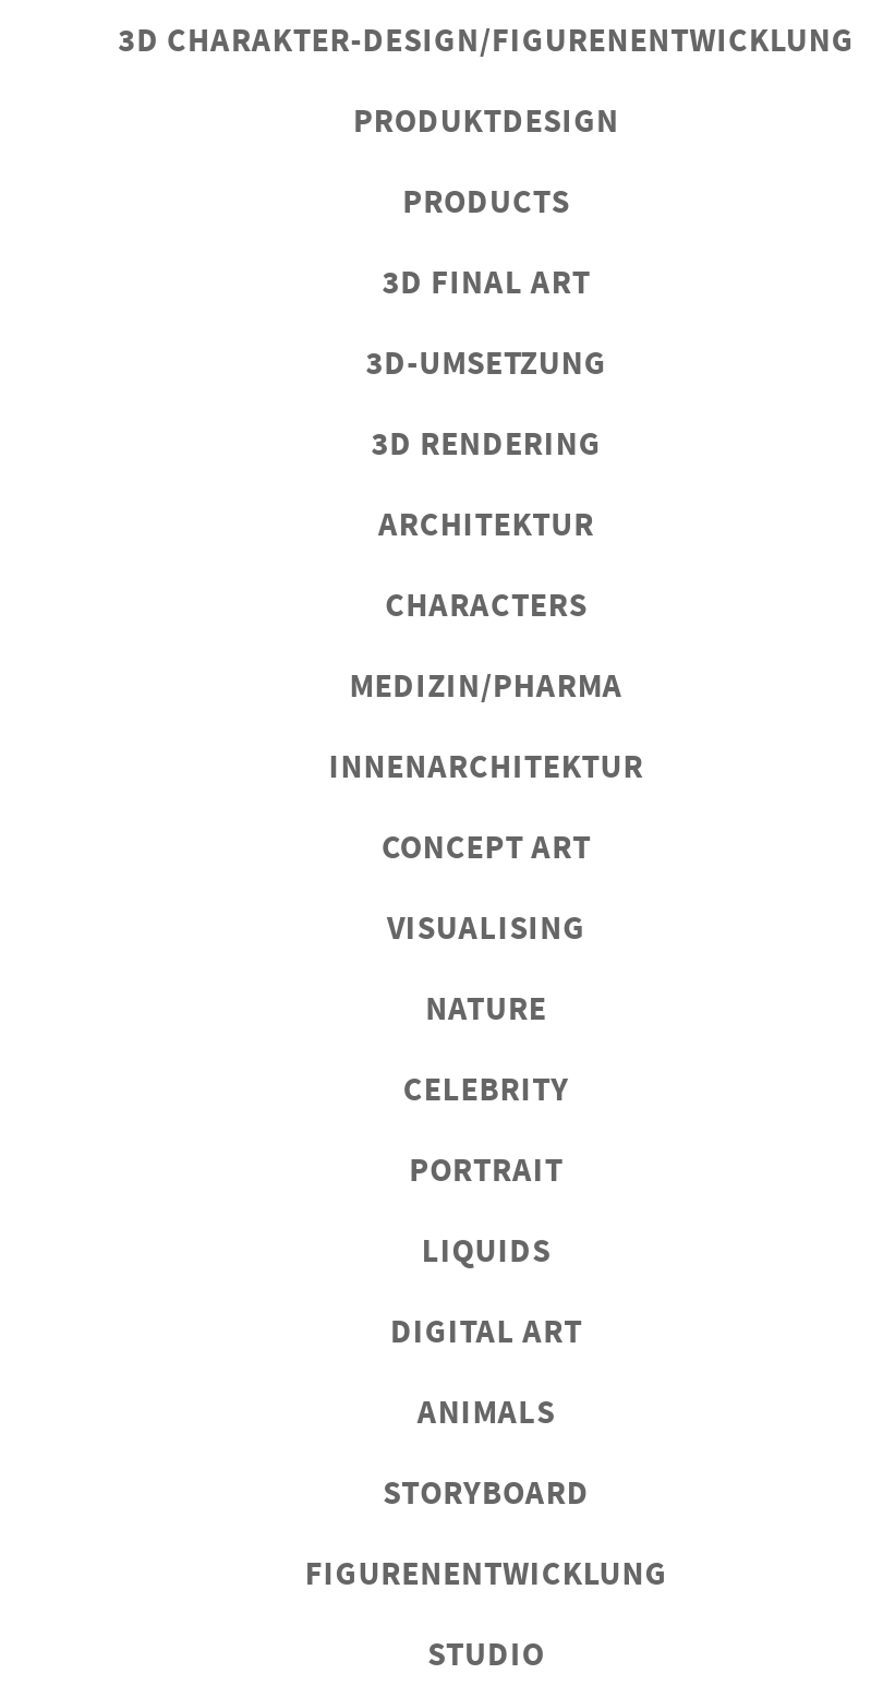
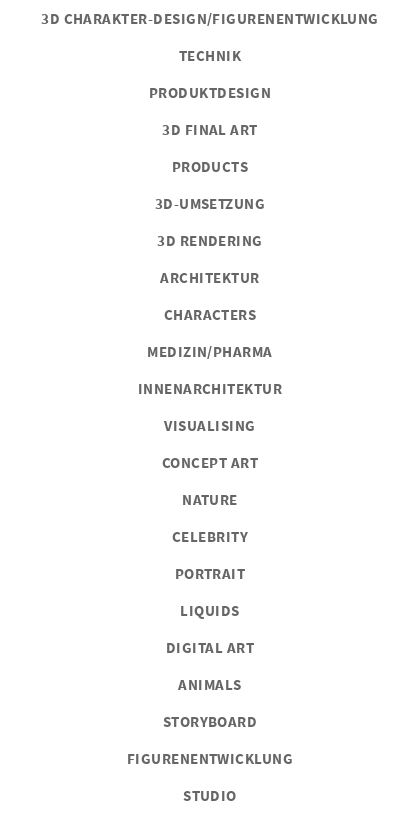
+ TECHNIK

moved down: PRODUCTS

moved down: CONCEPT ART
